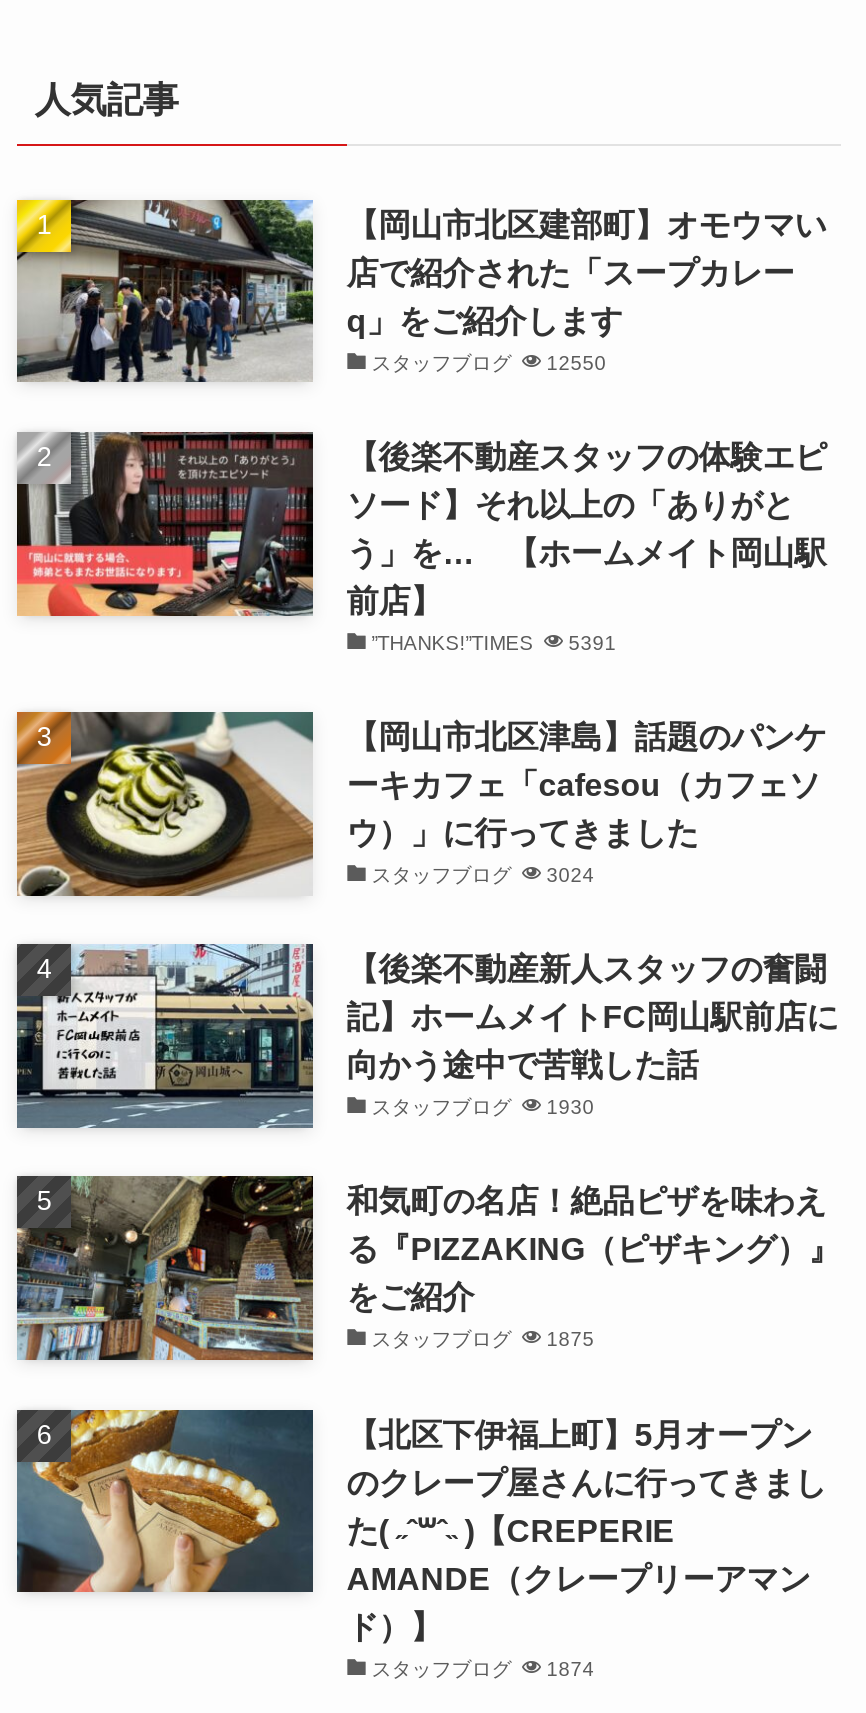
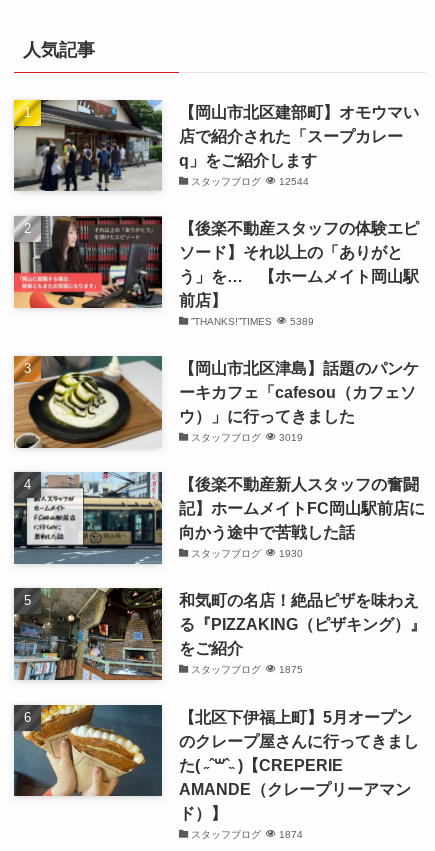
- スタッフブログ 12550
+ スタッフブログ 12544

- ”THANKS!”TIMES 5391
+ ”THANKS!”TIMES 5389

- スタッフブログ 3024
+ スタッフブログ 3019
